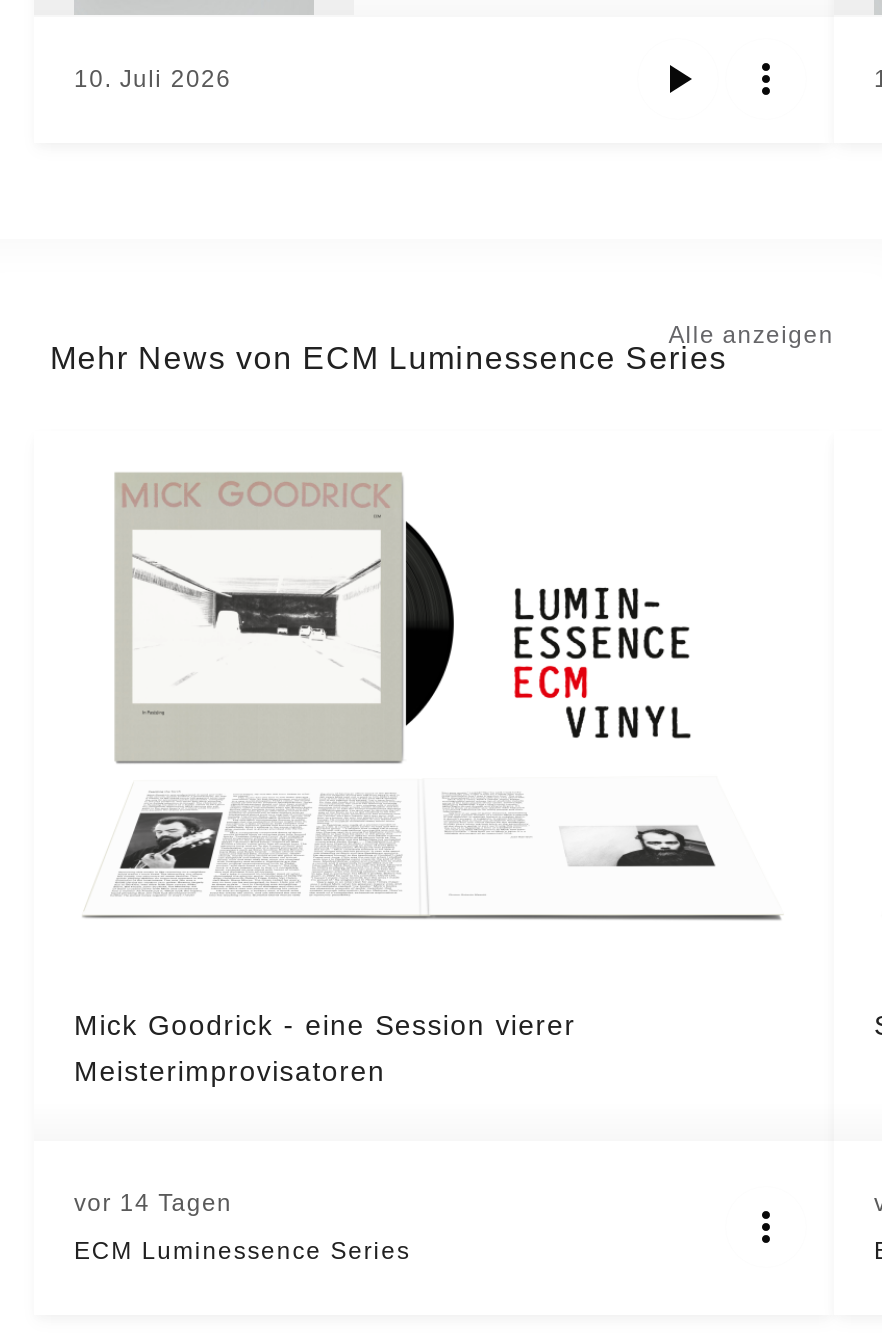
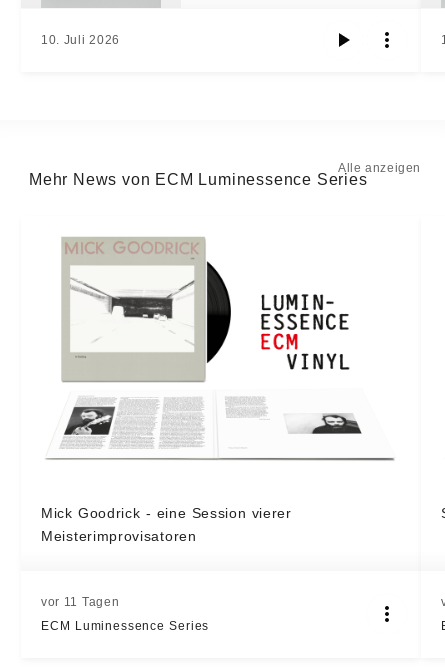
- vor 14 Tagen
+ vor 11 Tagen
